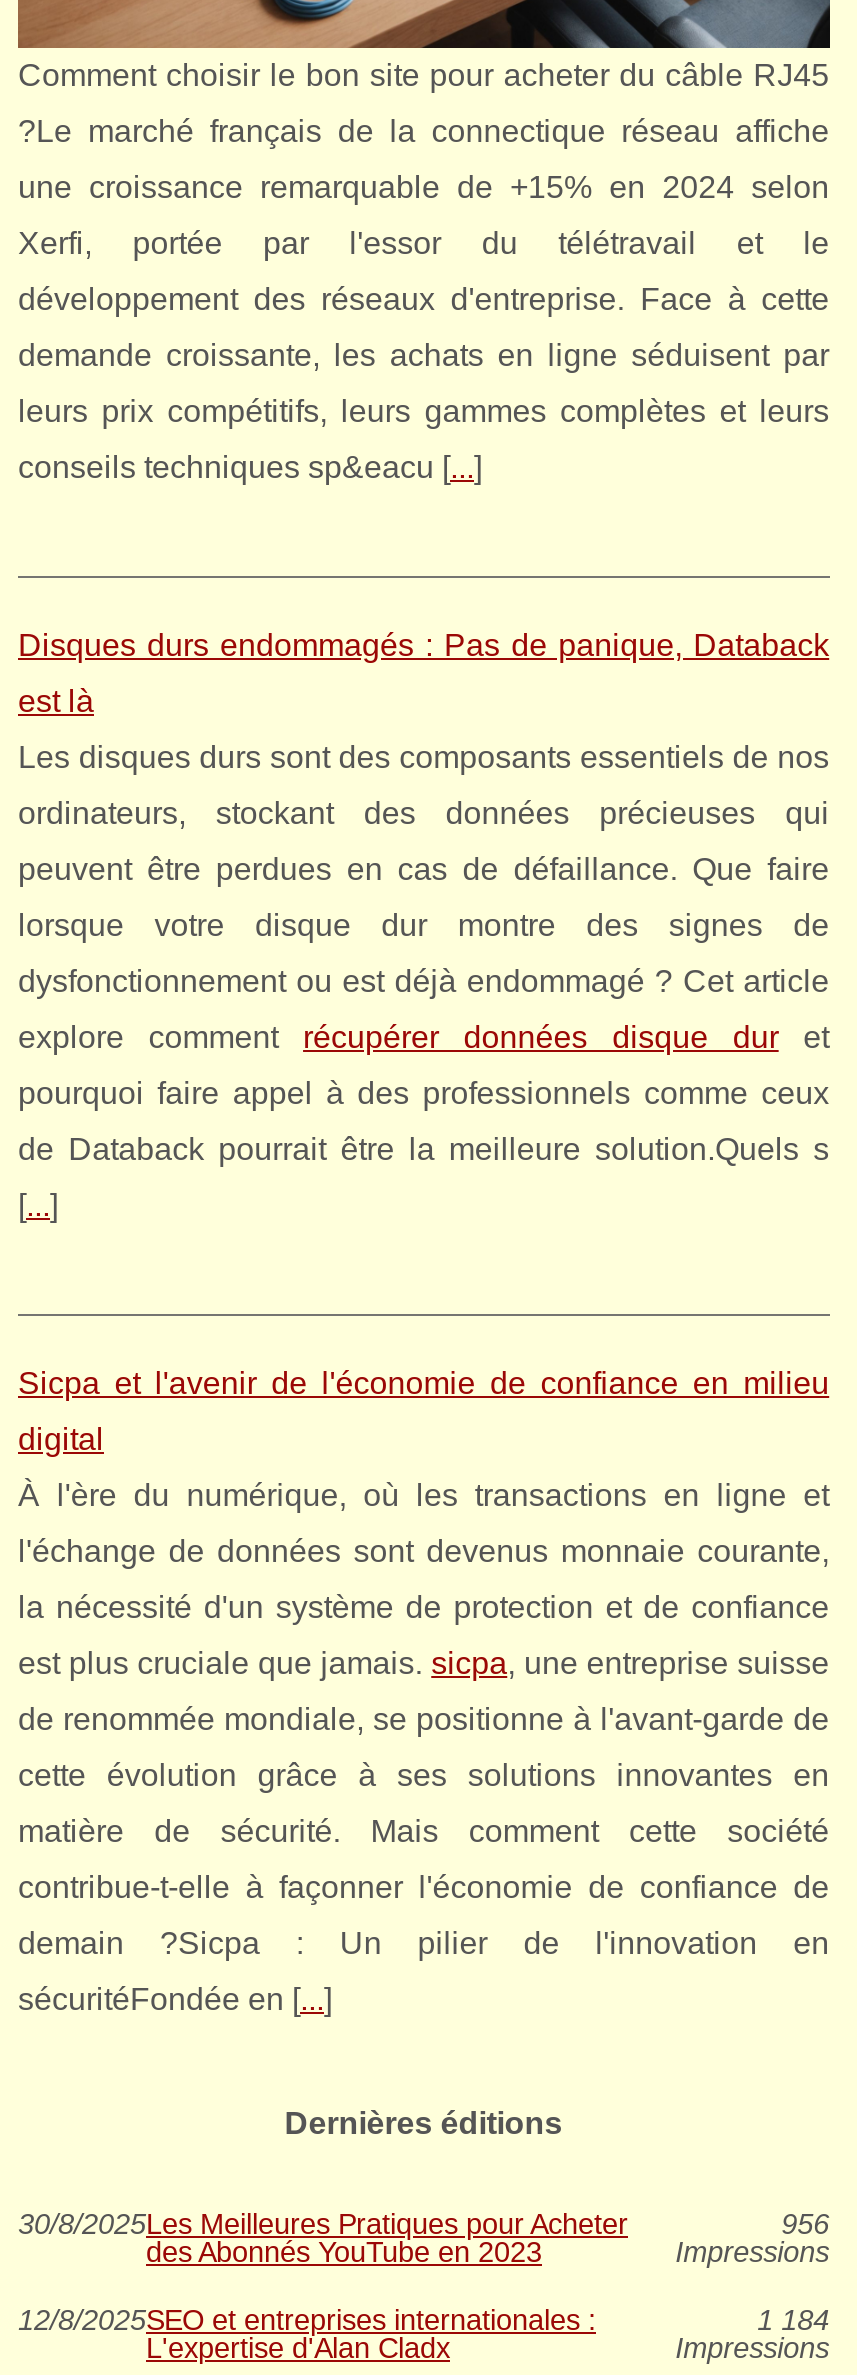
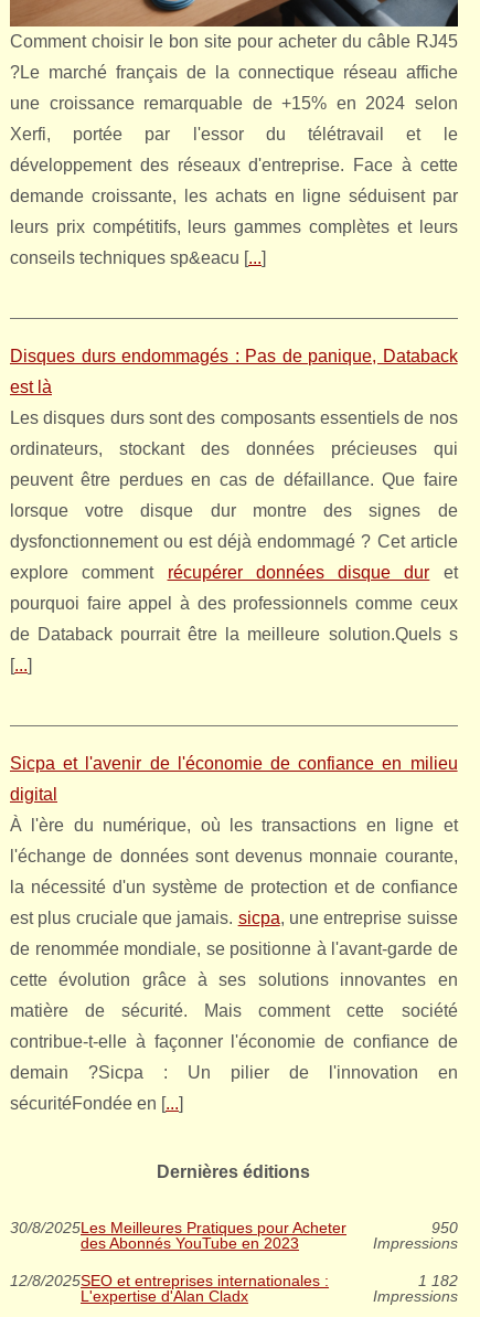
- 956
+ 950

- 1 184
+ 1 182
